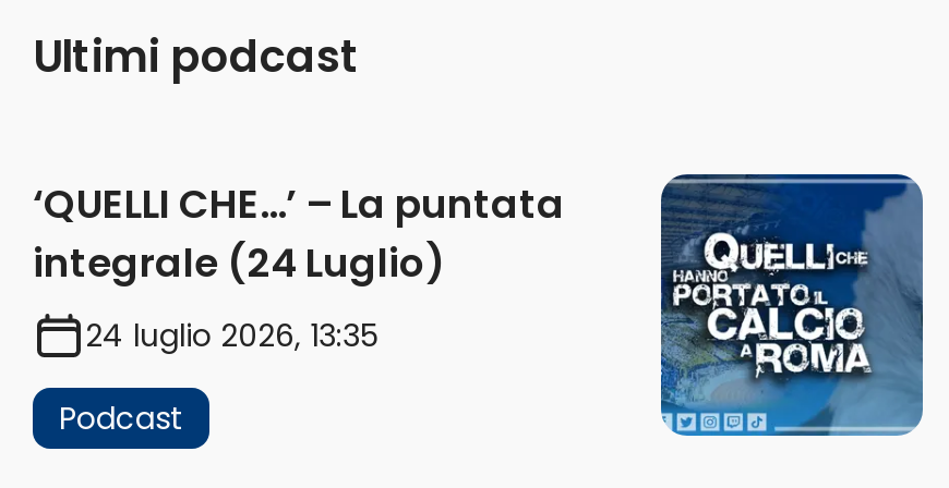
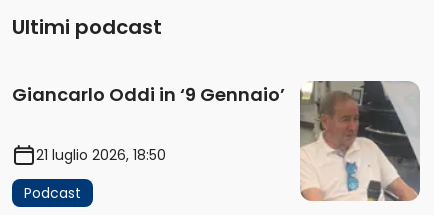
- ‘QUELLI CHE…’ – La puntata
- integrale (24 Luglio)
+ Giancarlo Oddi in ‘9 Gennaio’

- [image]
+ [image]

- 24 luglio 2026, 13:35
+ 21 luglio 2026, 18:50
